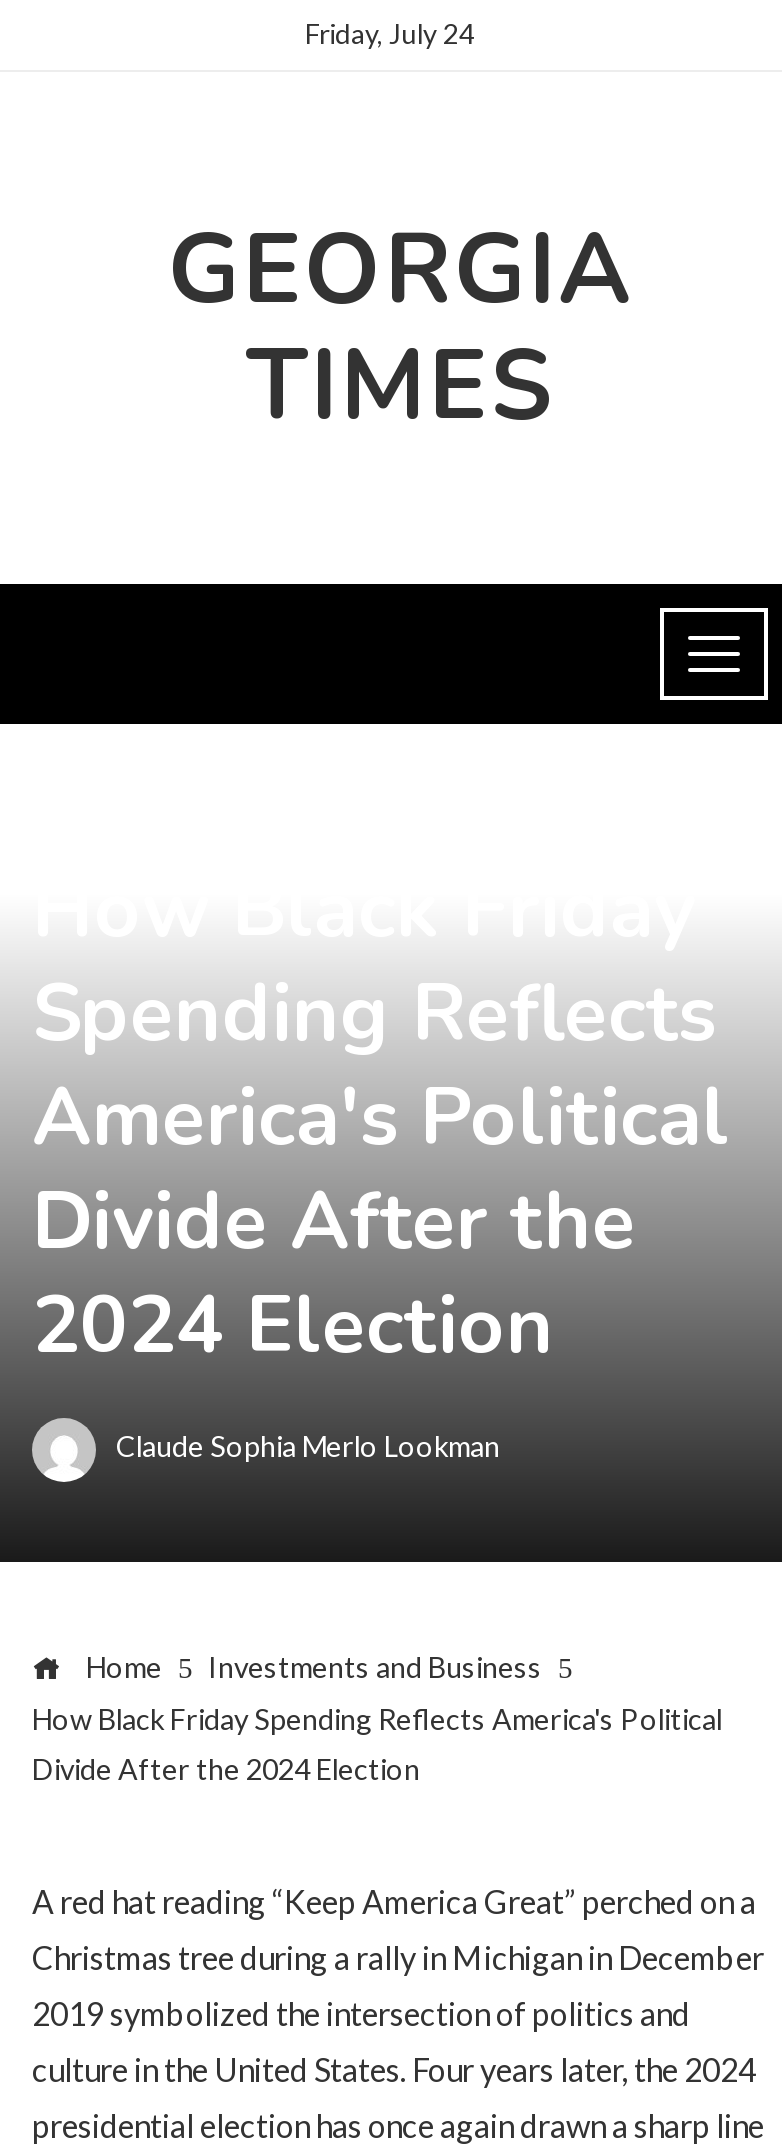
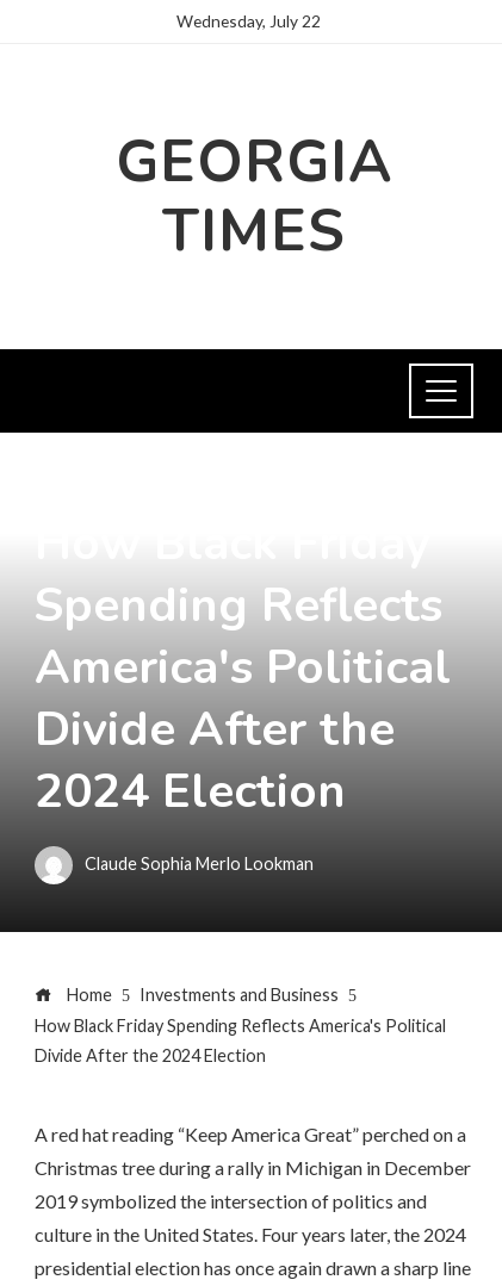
- Friday, July 24
+ Wednesday, July 22
